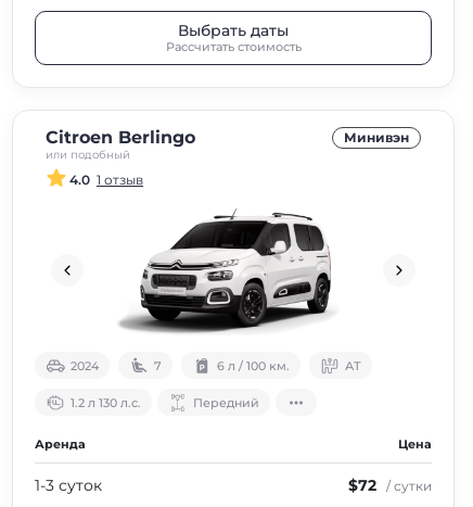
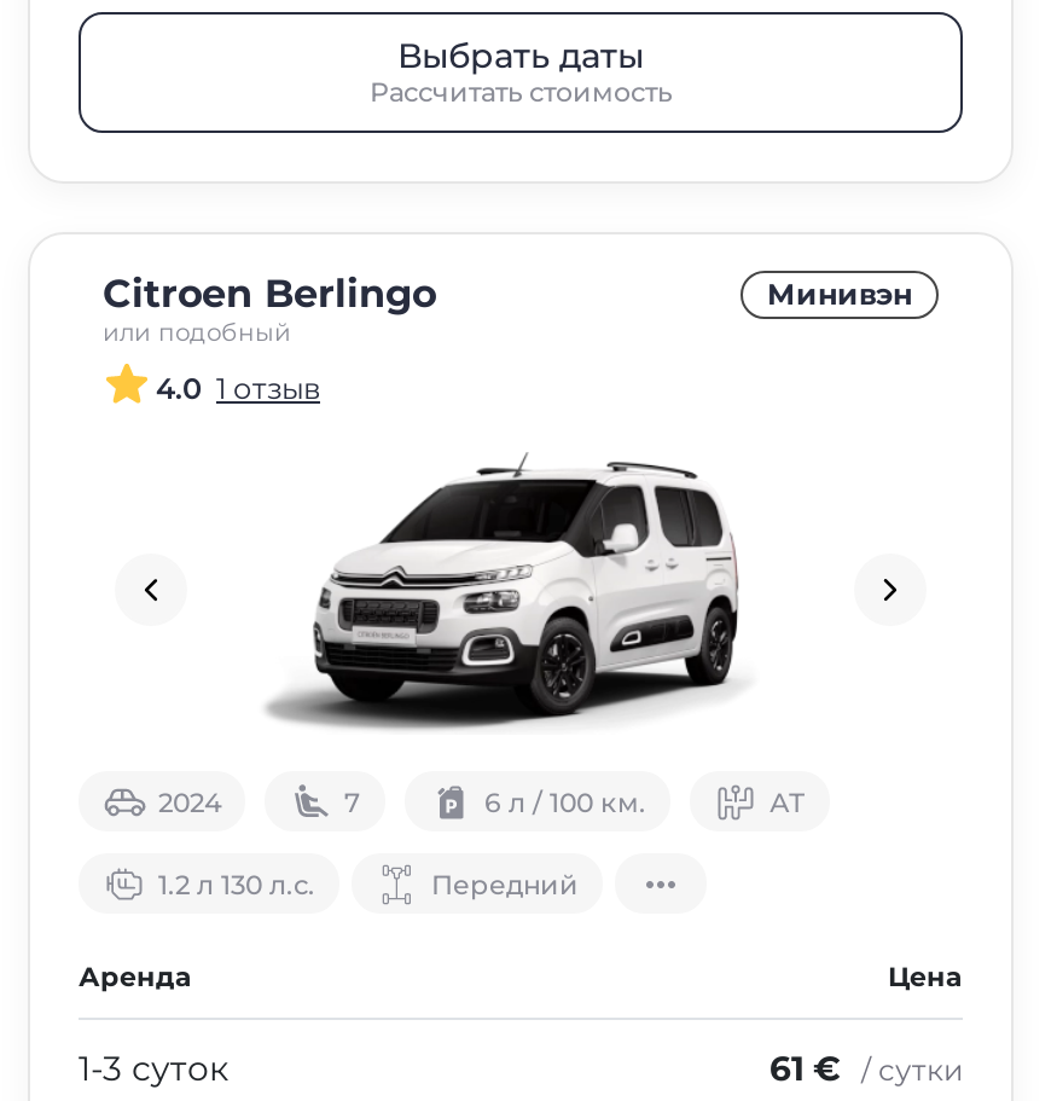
- $72 / сутки
+ 61 € / сутки
